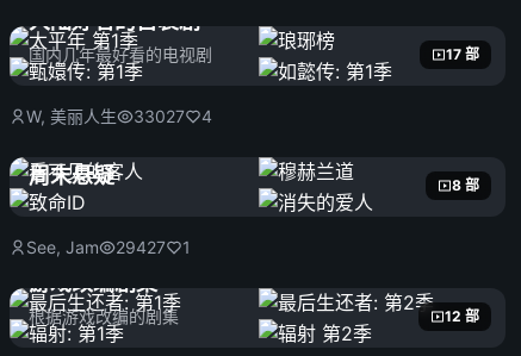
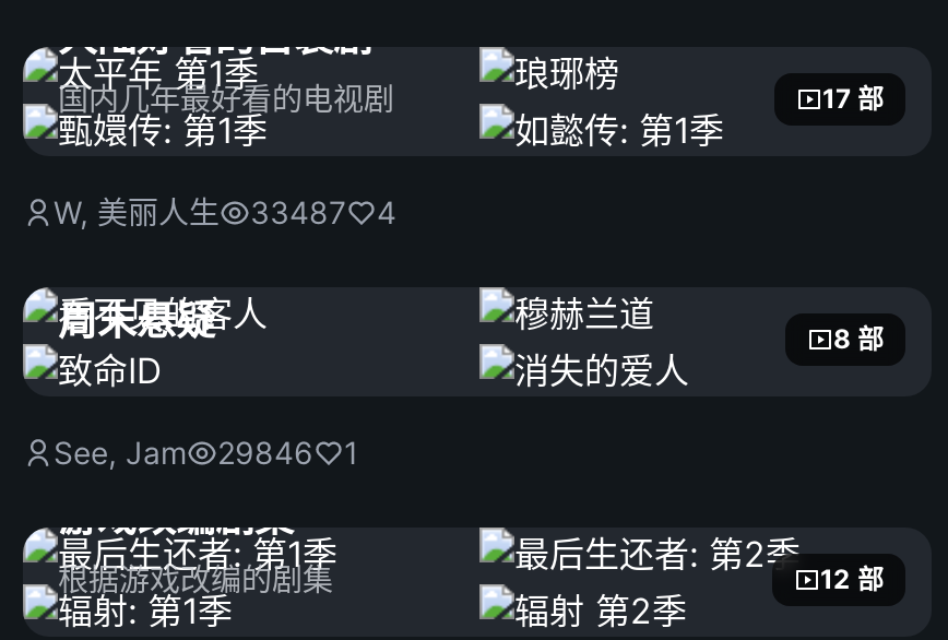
- W, 美丽人生 33027 4
+ W, 美丽人生 33487 4

- See, Jam 29427 1
+ See, Jam 29846 1
